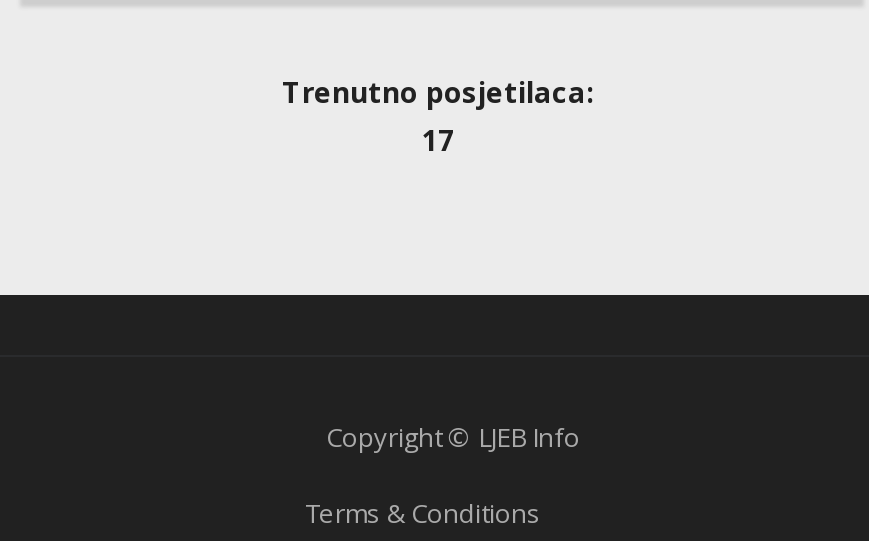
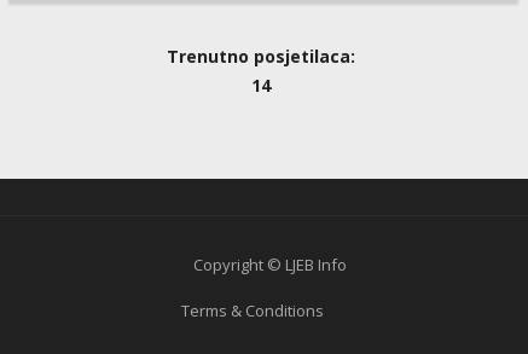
- 17
+ 14
